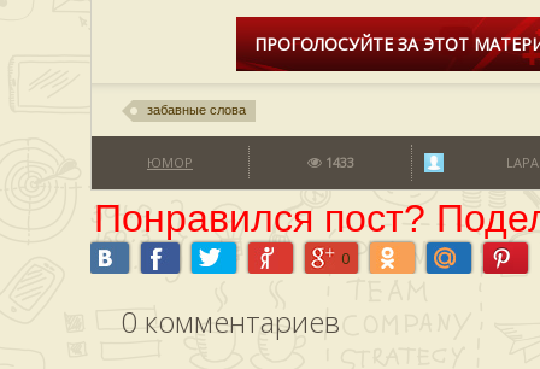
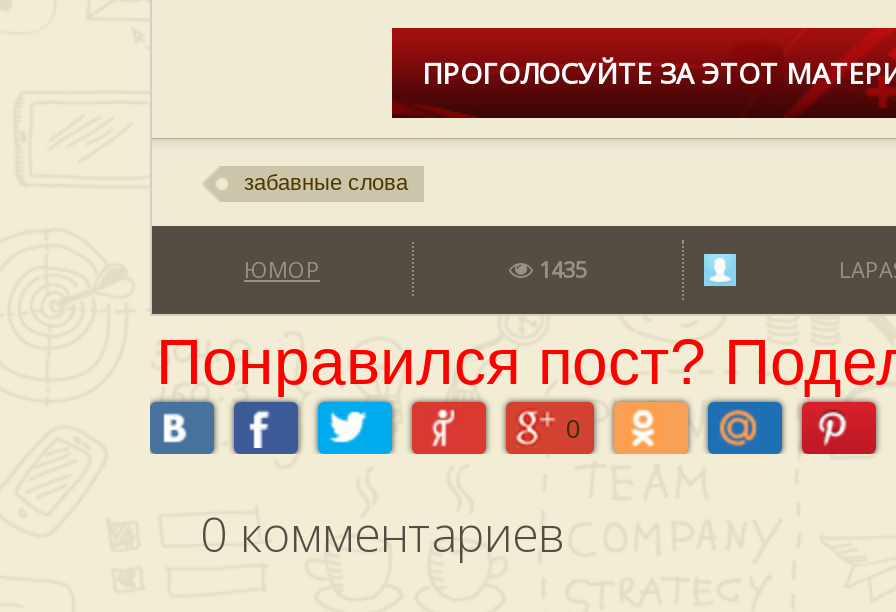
- 1433
+ 1435
